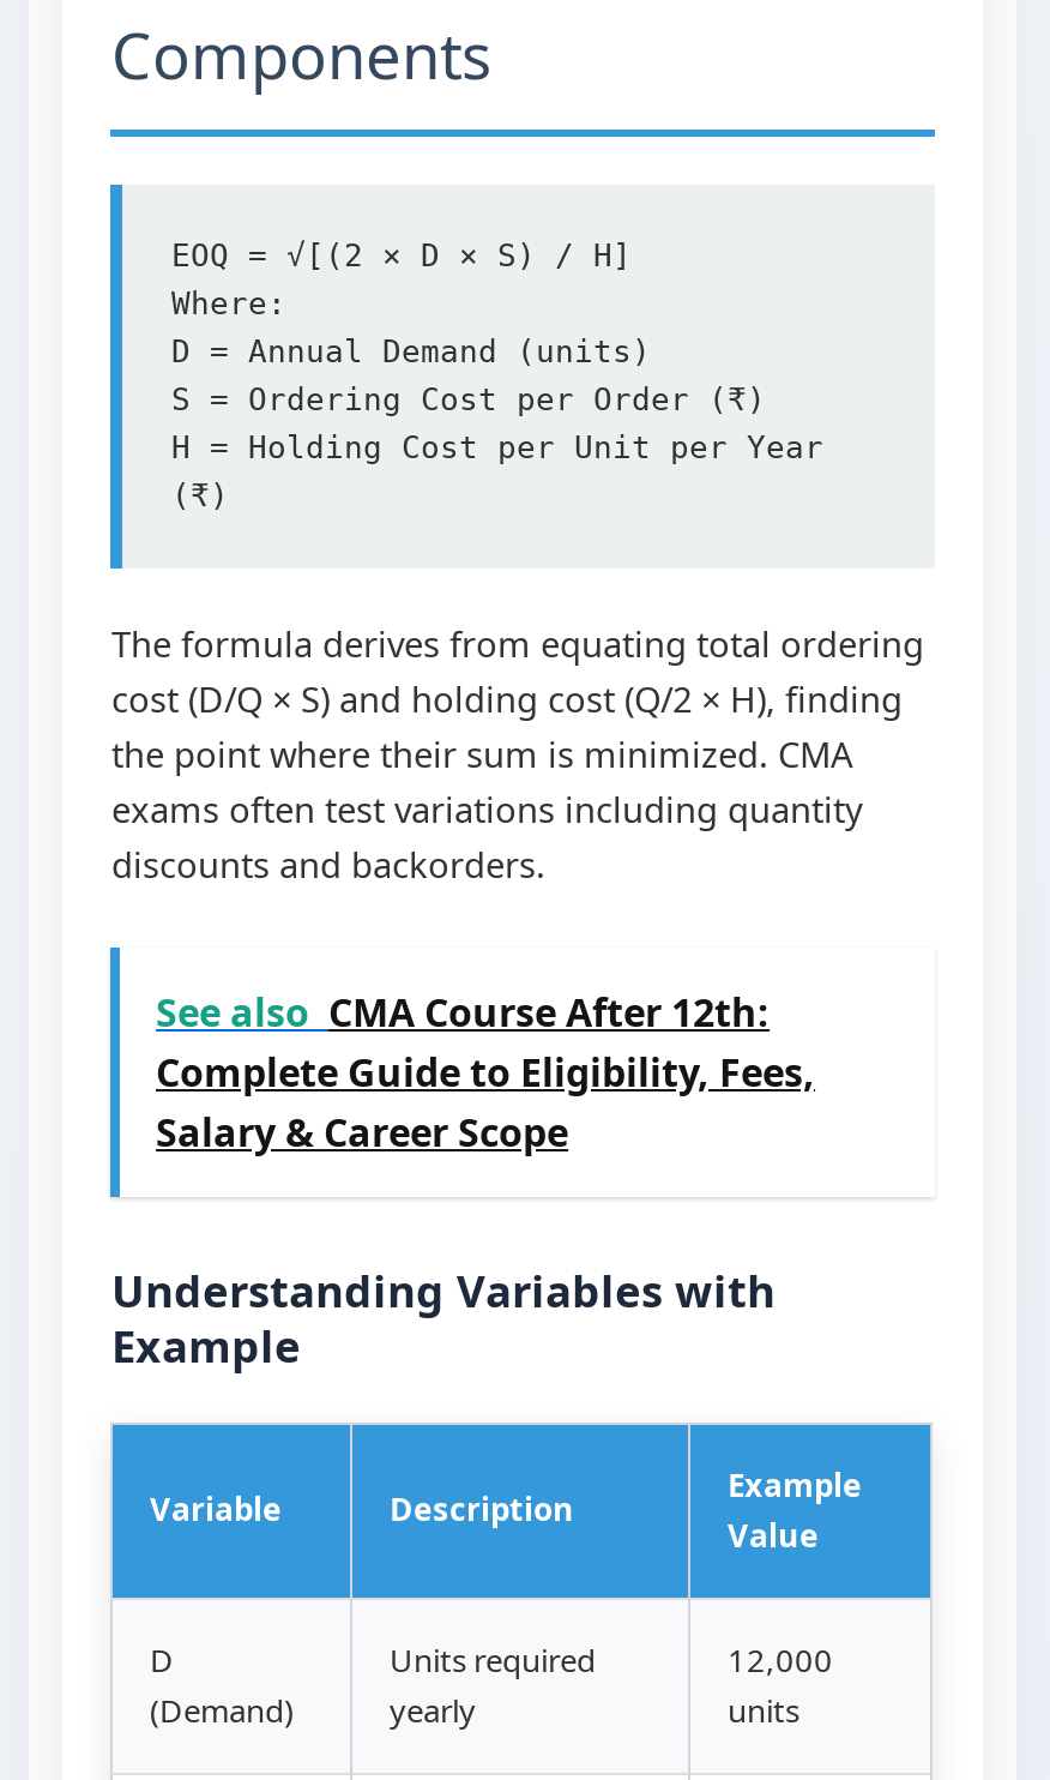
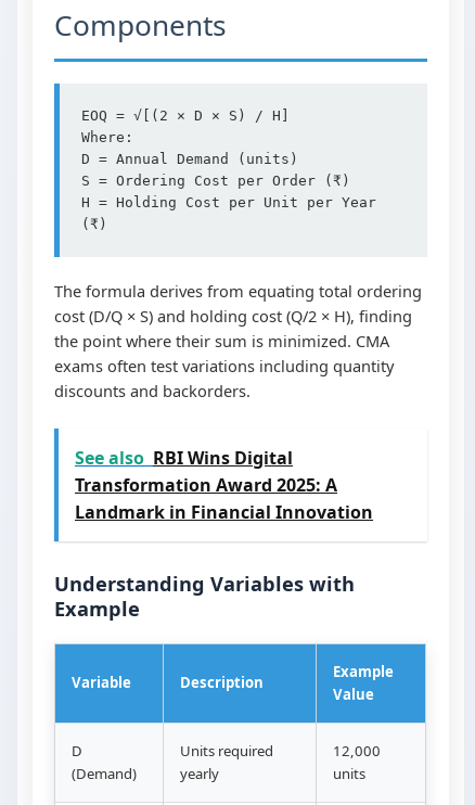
- See also CMA Course After 12th:
- Complete Guide to Eligibility, Fees,
- Salary & Career Scope
+ See also RBI Wins Digital
+ Transformation Award 2025: A
+ Landmark in Financial Innovation
